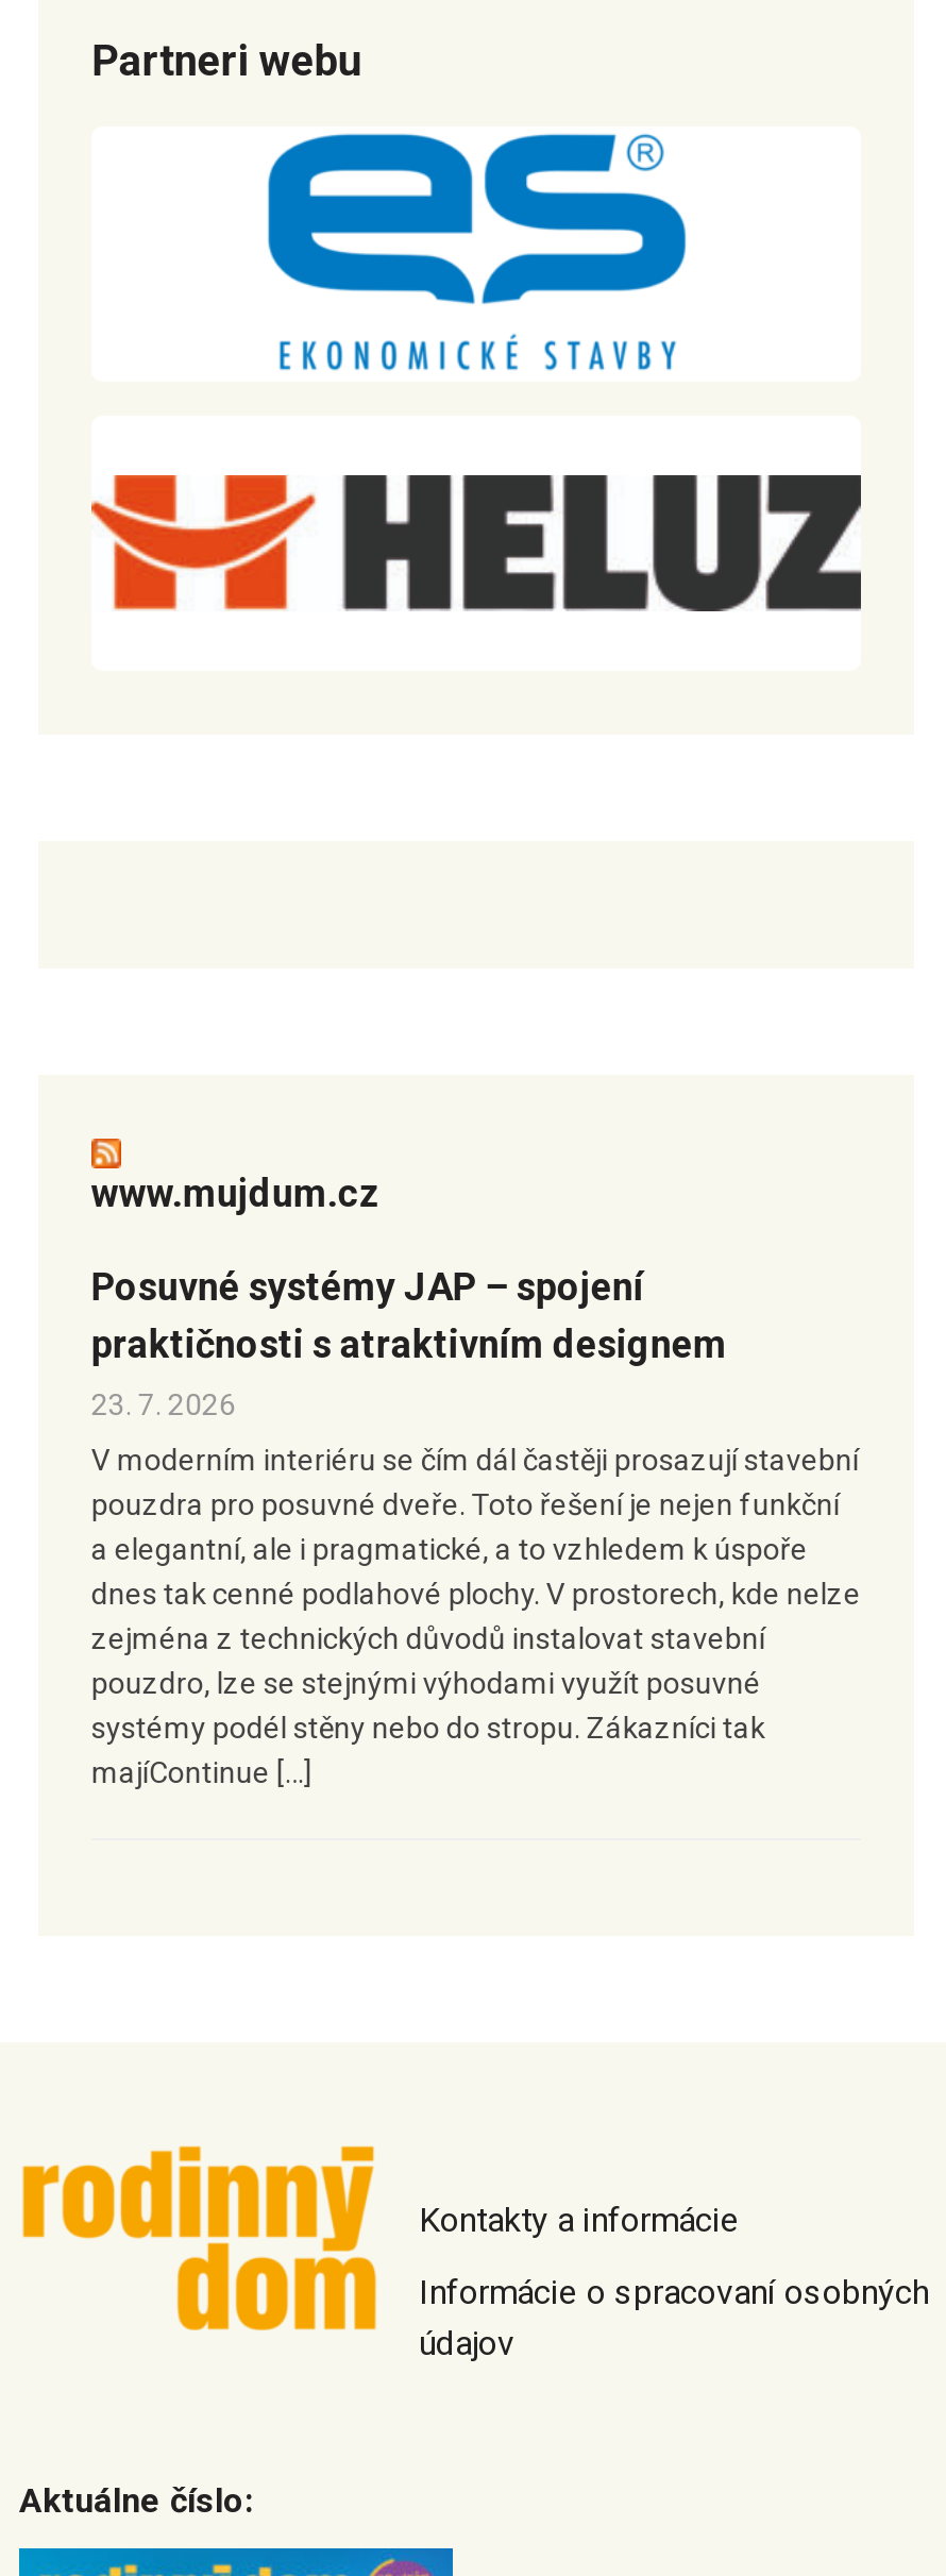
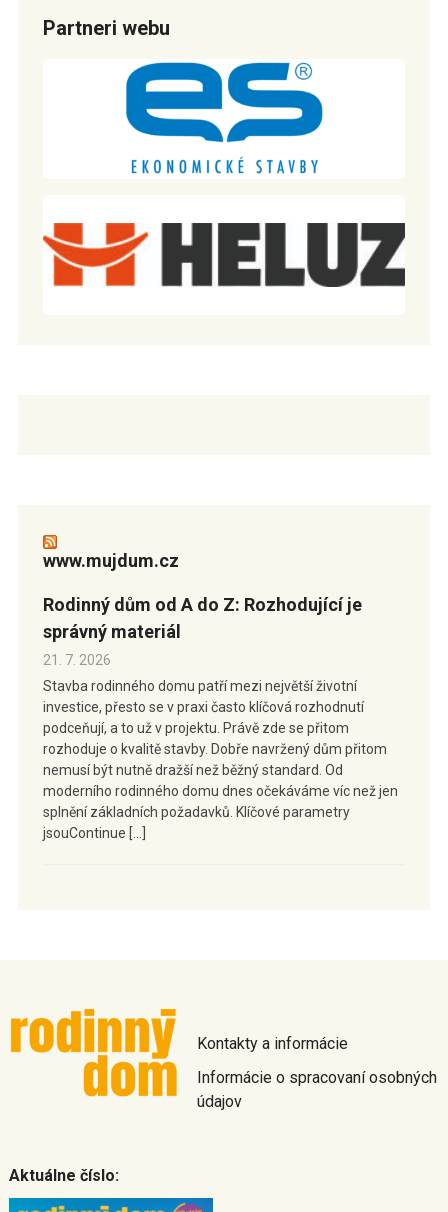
- Posuvné systémy JAP – spojení
- praktičnosti s atraktivním designem
+ Rodinný dům od A do Z: Rozhodující je
+ správný materiál

- 23. 7. 2026
+ 21. 7. 2026

- V moderním interiéru se čím dál častěji prosazují stavební
- pouzdra pro posuvné dveře. Toto řešení je nejen funkční
- a elegantní, ale i pragmatické, a to vzhledem k úspoře
- dnes tak cenné podlahové plochy. V prostorech, kde nelze
- zejména z technických důvodů instalovat stavební
- pouzdro, lze se stejnými výhodami využít posuvné
- systémy podél stěny nebo do stropu. Zákazníci tak
- majíContinue […]
+ Stavba rodinného domu patří mezi největší životní
+ investice, přesto se v praxi často klíčová rozhodnutí
+ podceňují, a to už v projektu. Právě zde se přitom
+ rozhoduje o kvalitě stavby. Dobře navržený dům přitom
+ nemusí být nutně dražší než běžný standard. Od
+ moderního rodinného domu dnes očekáváme víc než jen
+ splnění základních požadavků. Klíčové parametry
+ jsouContinue […]
